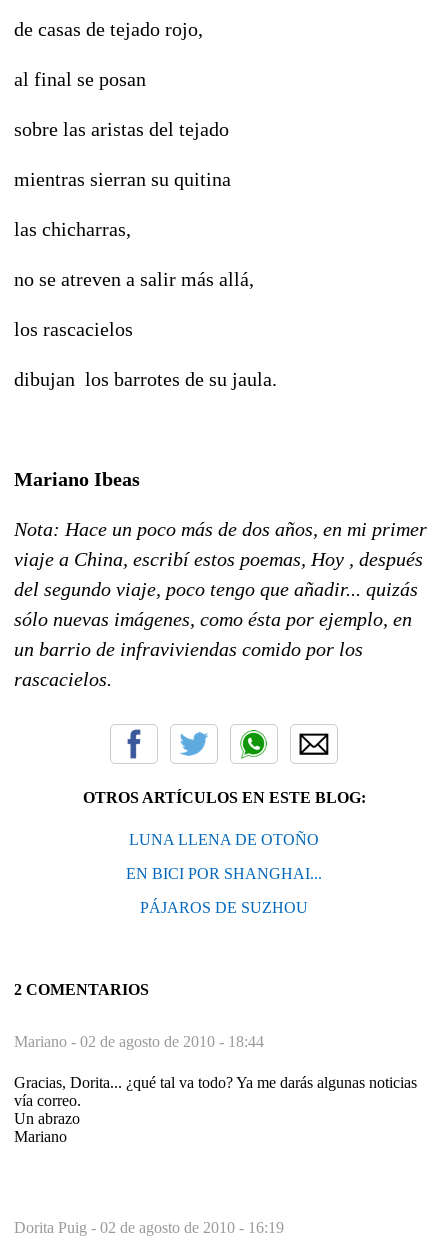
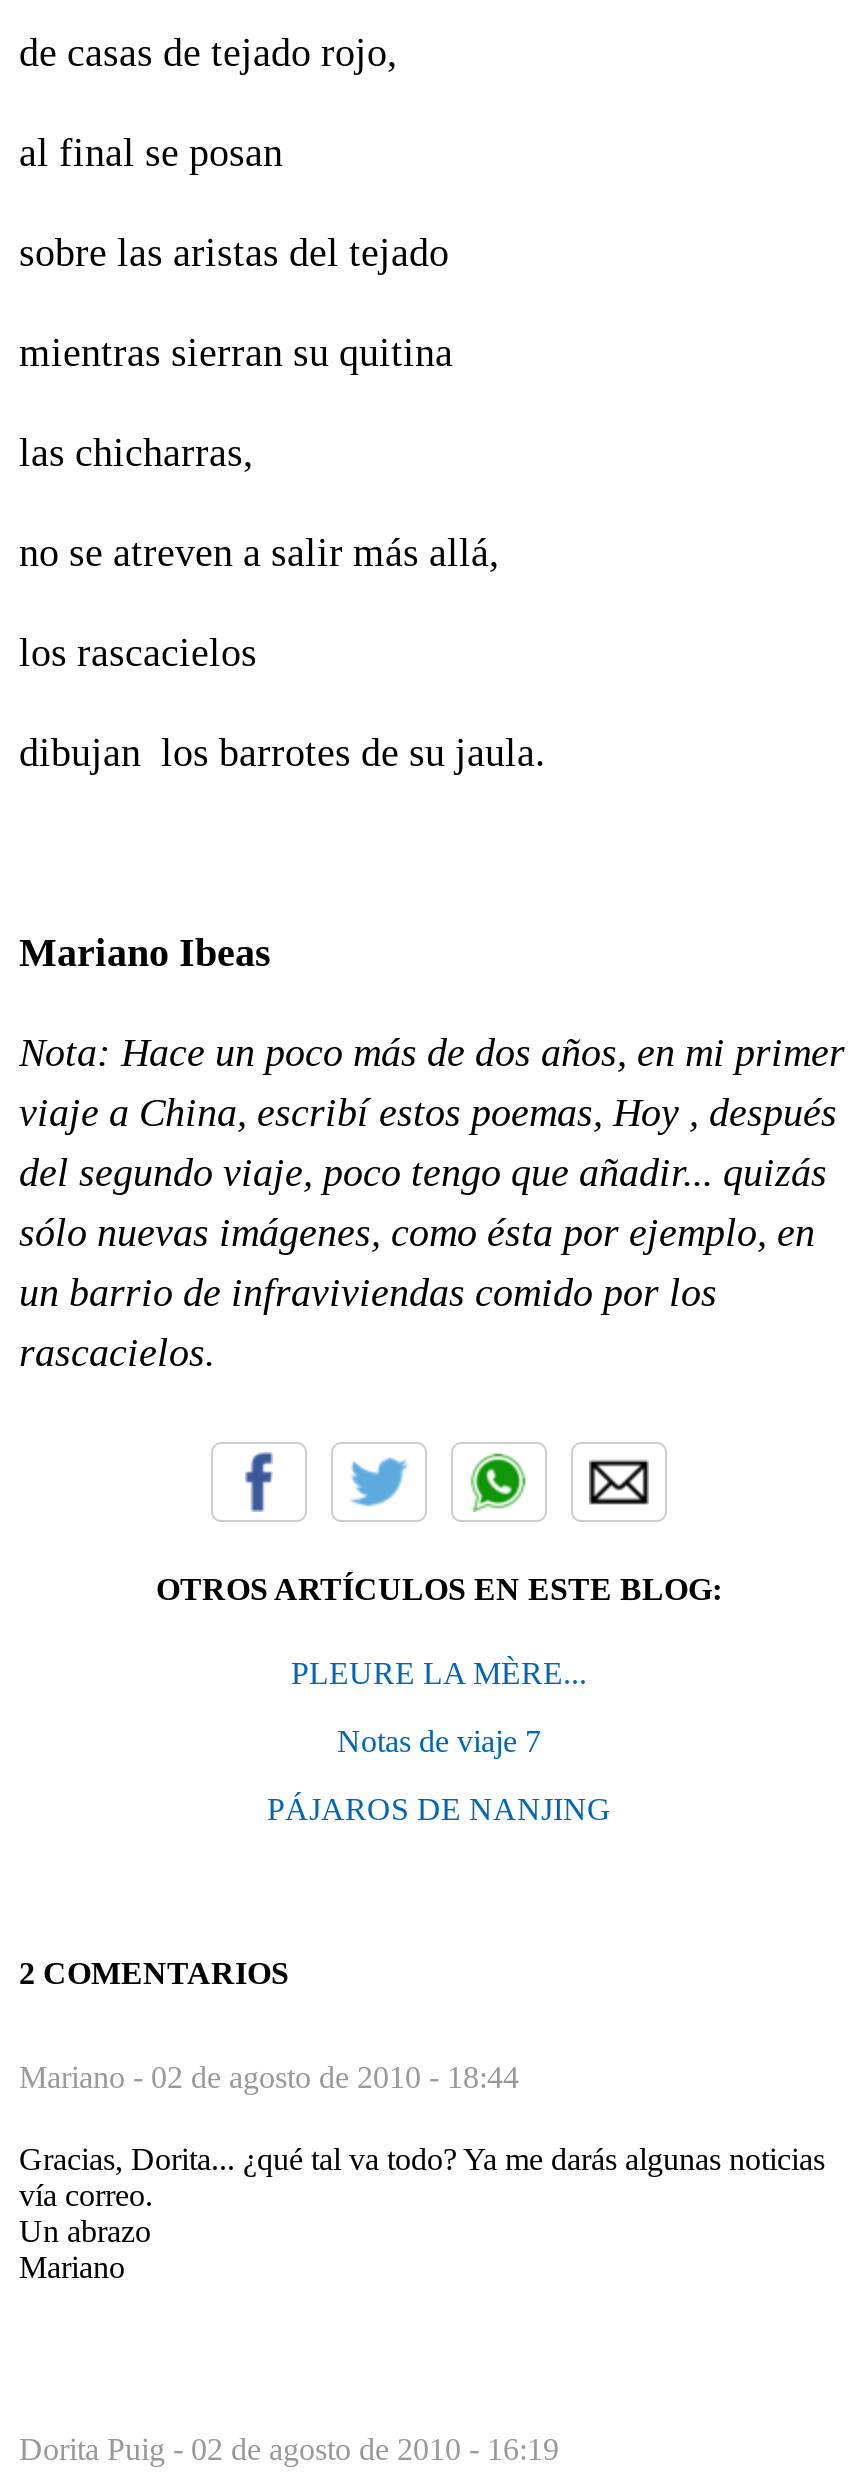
- LUNA LLENA DE OTOÑO
+ PLEURE LA MÈRE...

- EN BICI POR SHANGHAI...
+ Notas de viaje 7

- PÁJAROS DE SUZHOU
+ PÁJAROS DE NANJING
